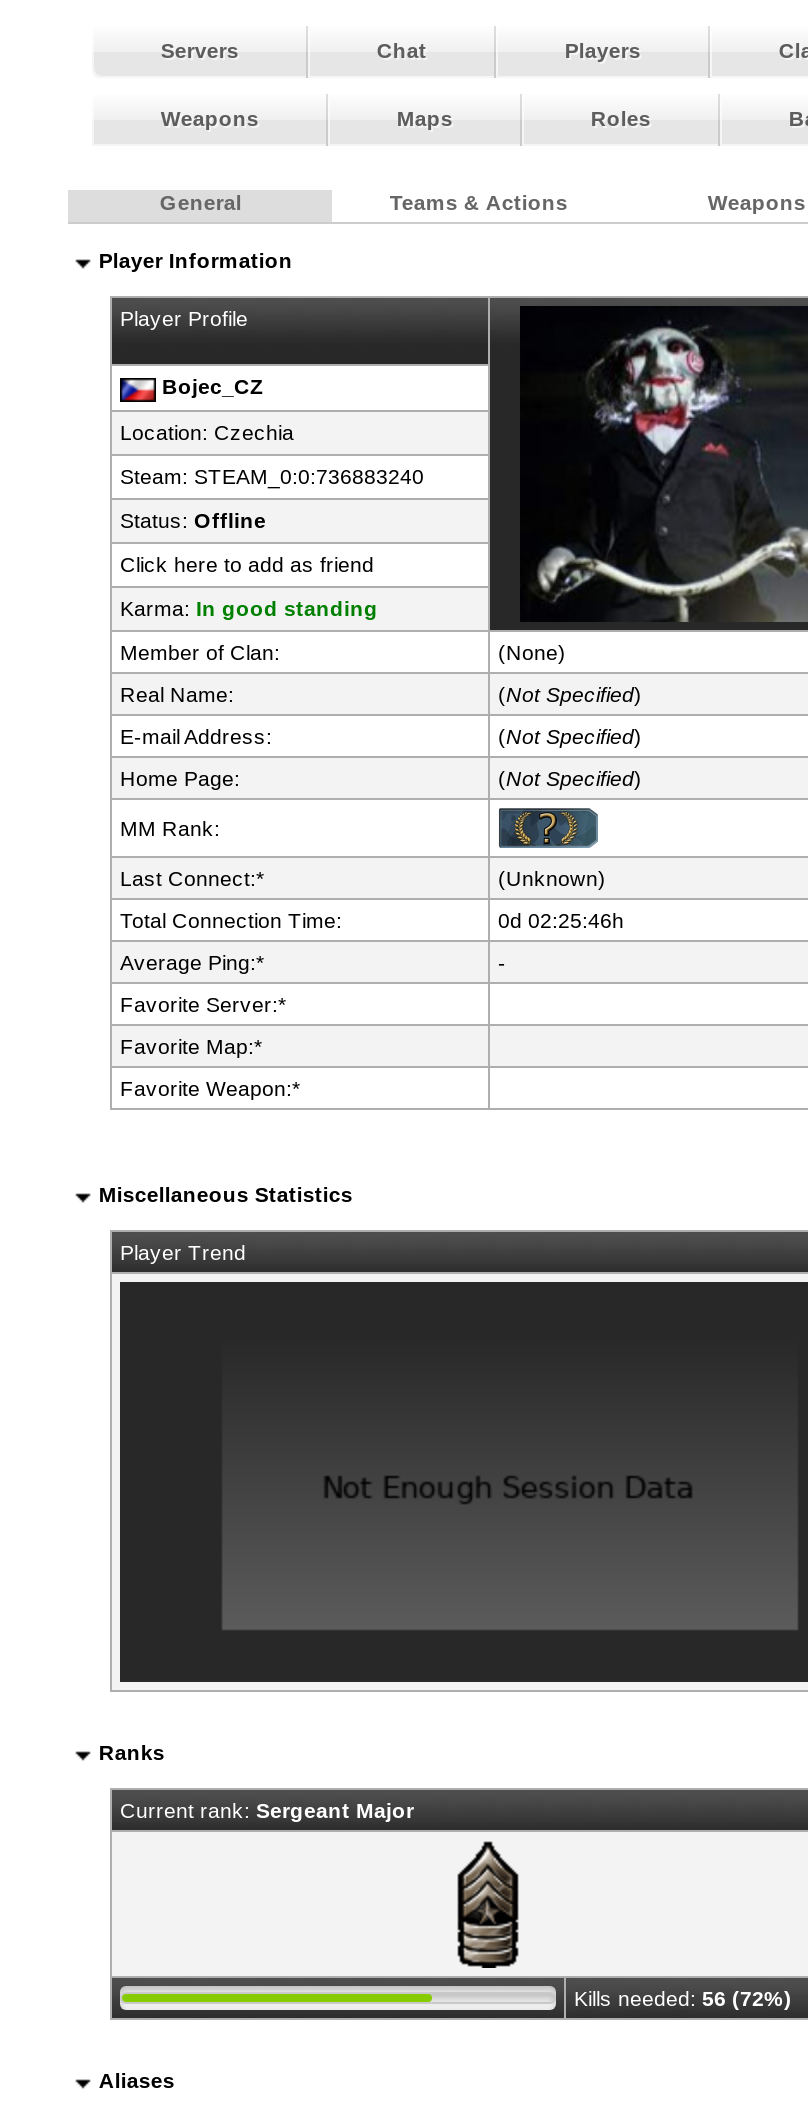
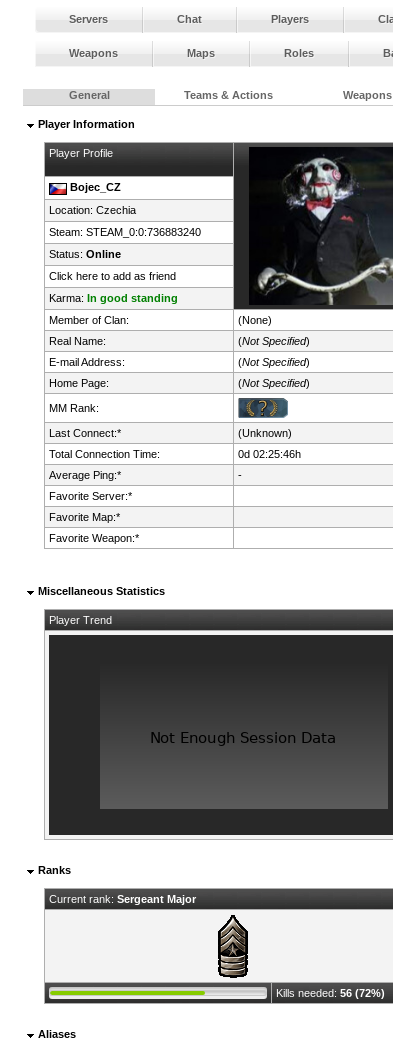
- Status: Offline
+ Status: Online
